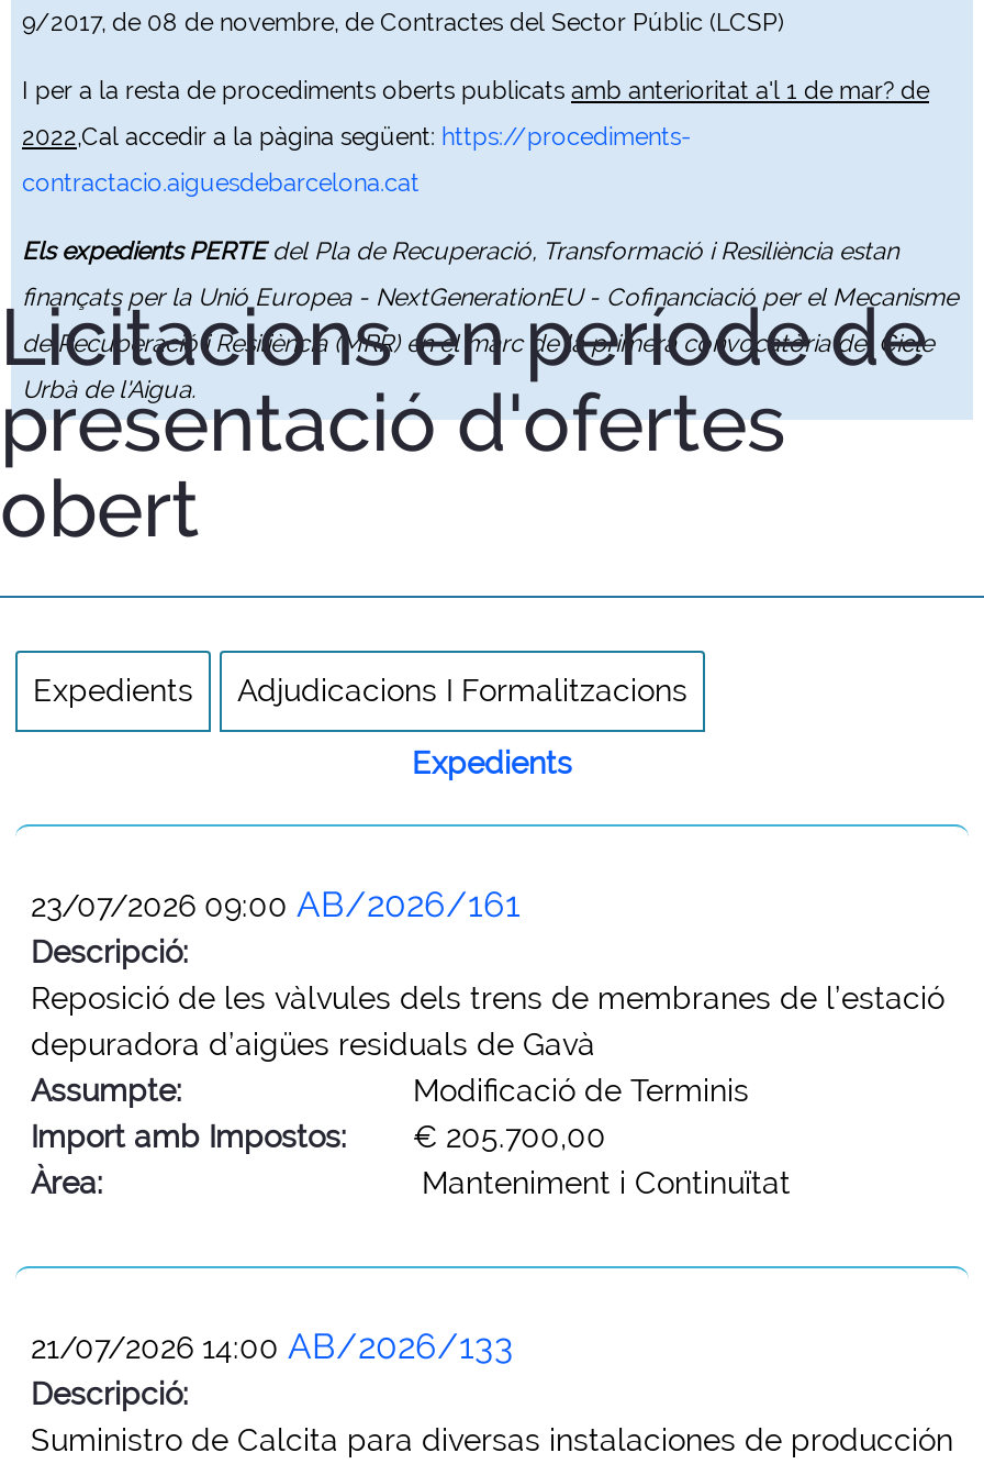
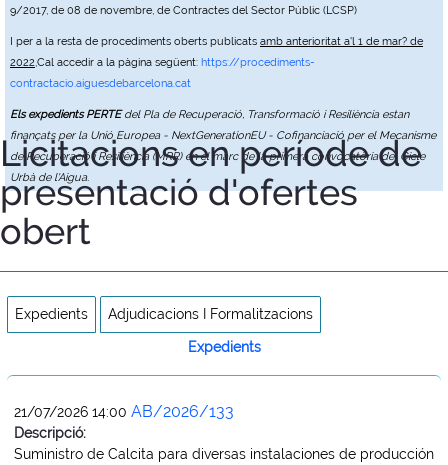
- 23/07/2026 09:00 AB/2026/161
- Descripció:
- Reposició de les vàlvules dels trens de membranes de l’estació
- depuradora d’aigües residuals de Gavà
- Assumpte:
- Modificació de Terminis
- Import amb Impostos:
- € 205.700,00
- Àrea:
- Manteniment i Continuïtat
